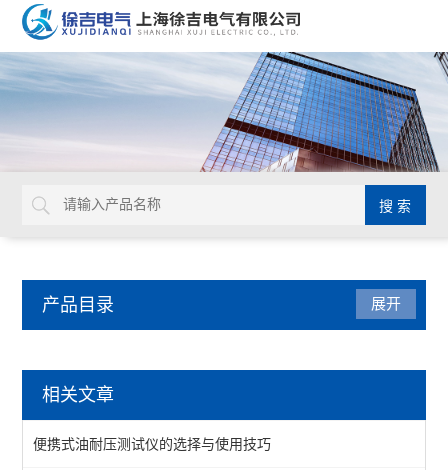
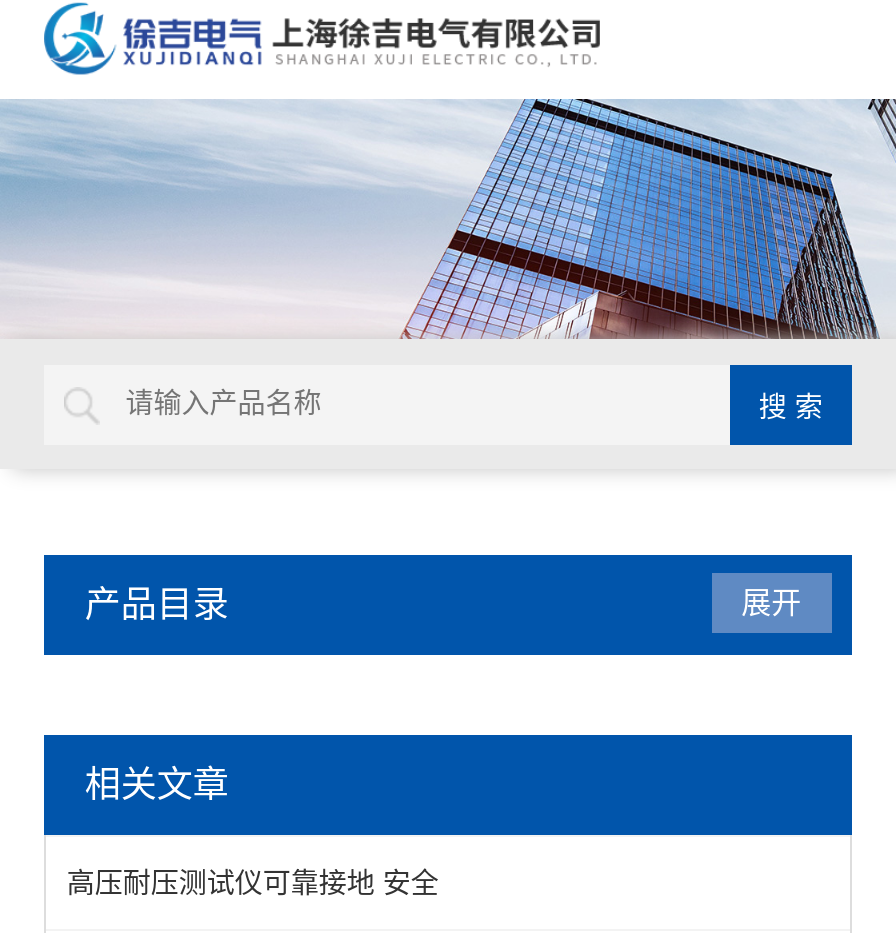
- 便携式油耐压测试仪的选择与使用技巧
+ 高压耐压测试仪可靠接地 安全
